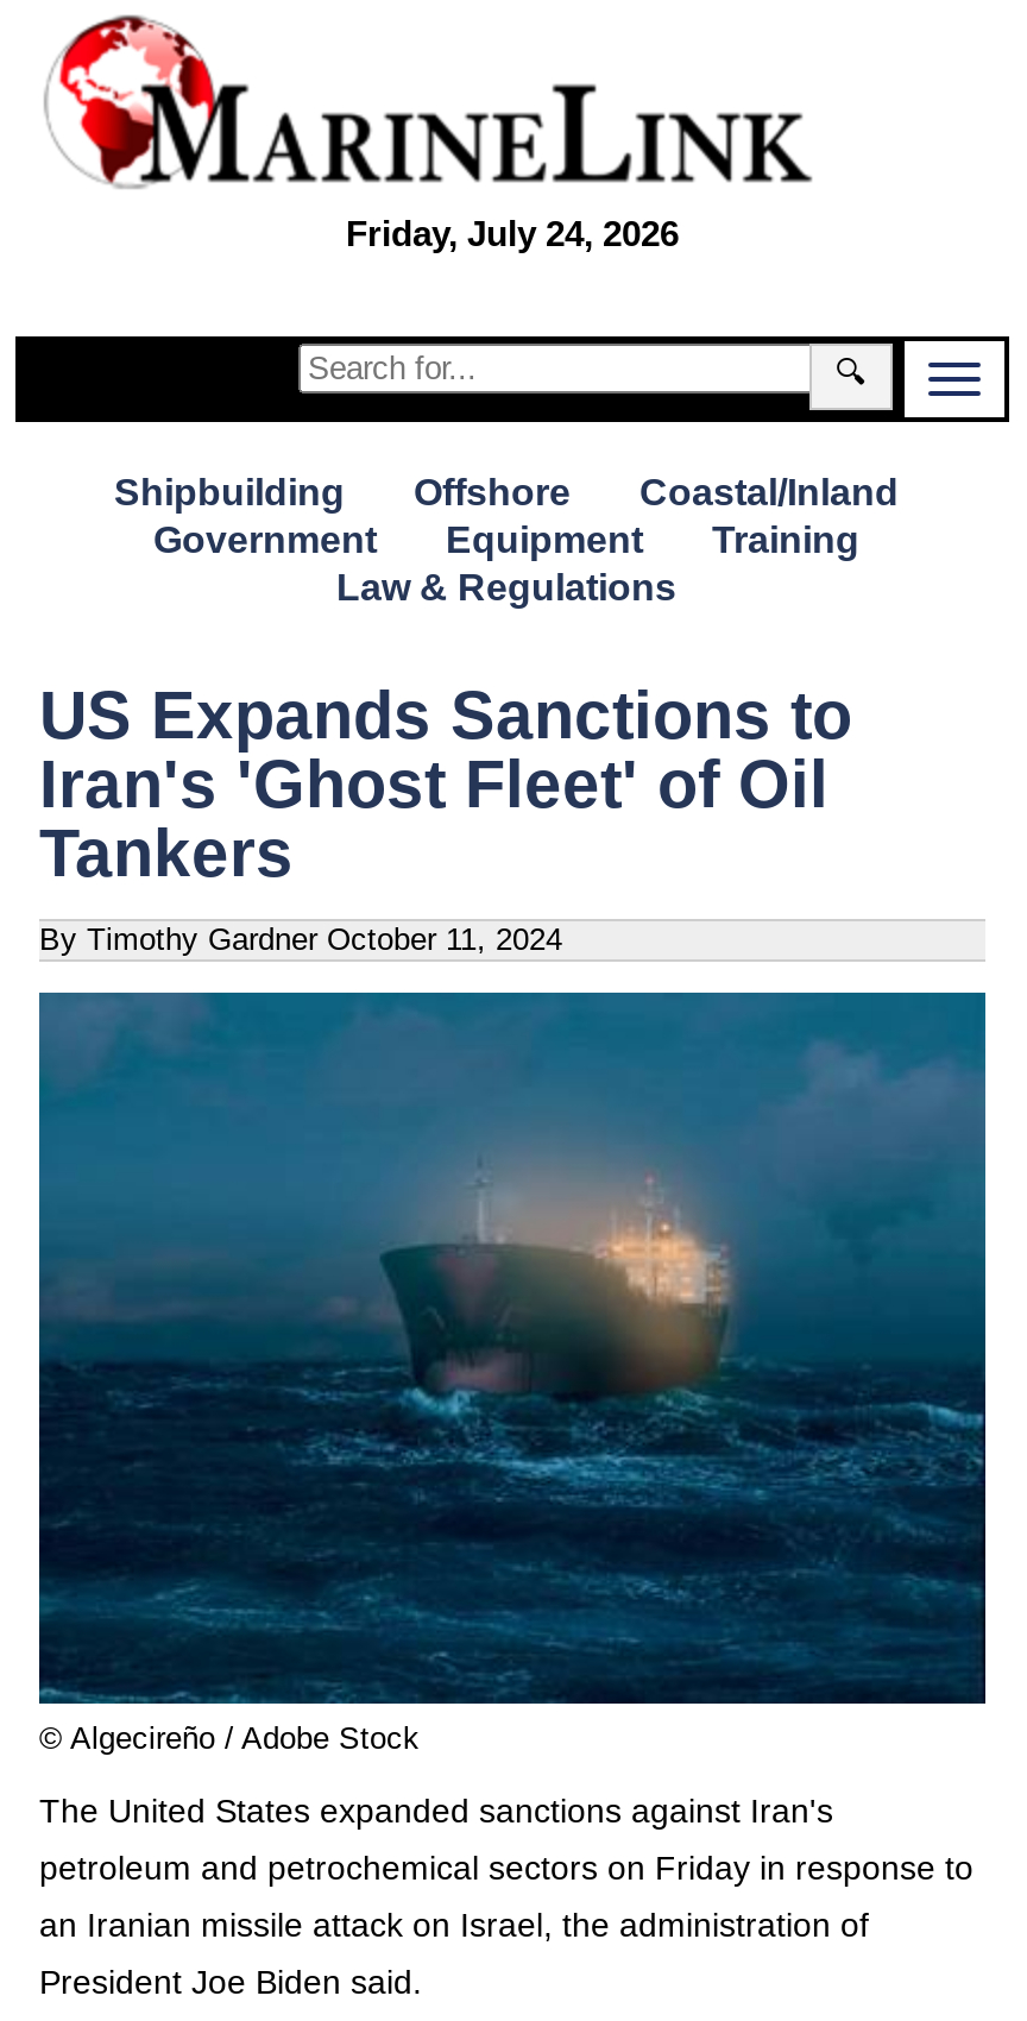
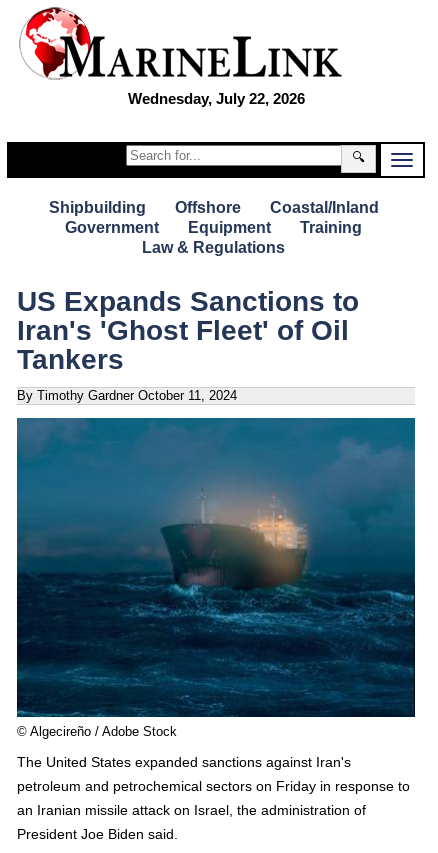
- Friday, July 24, 2026
+ Wednesday, July 22, 2026
